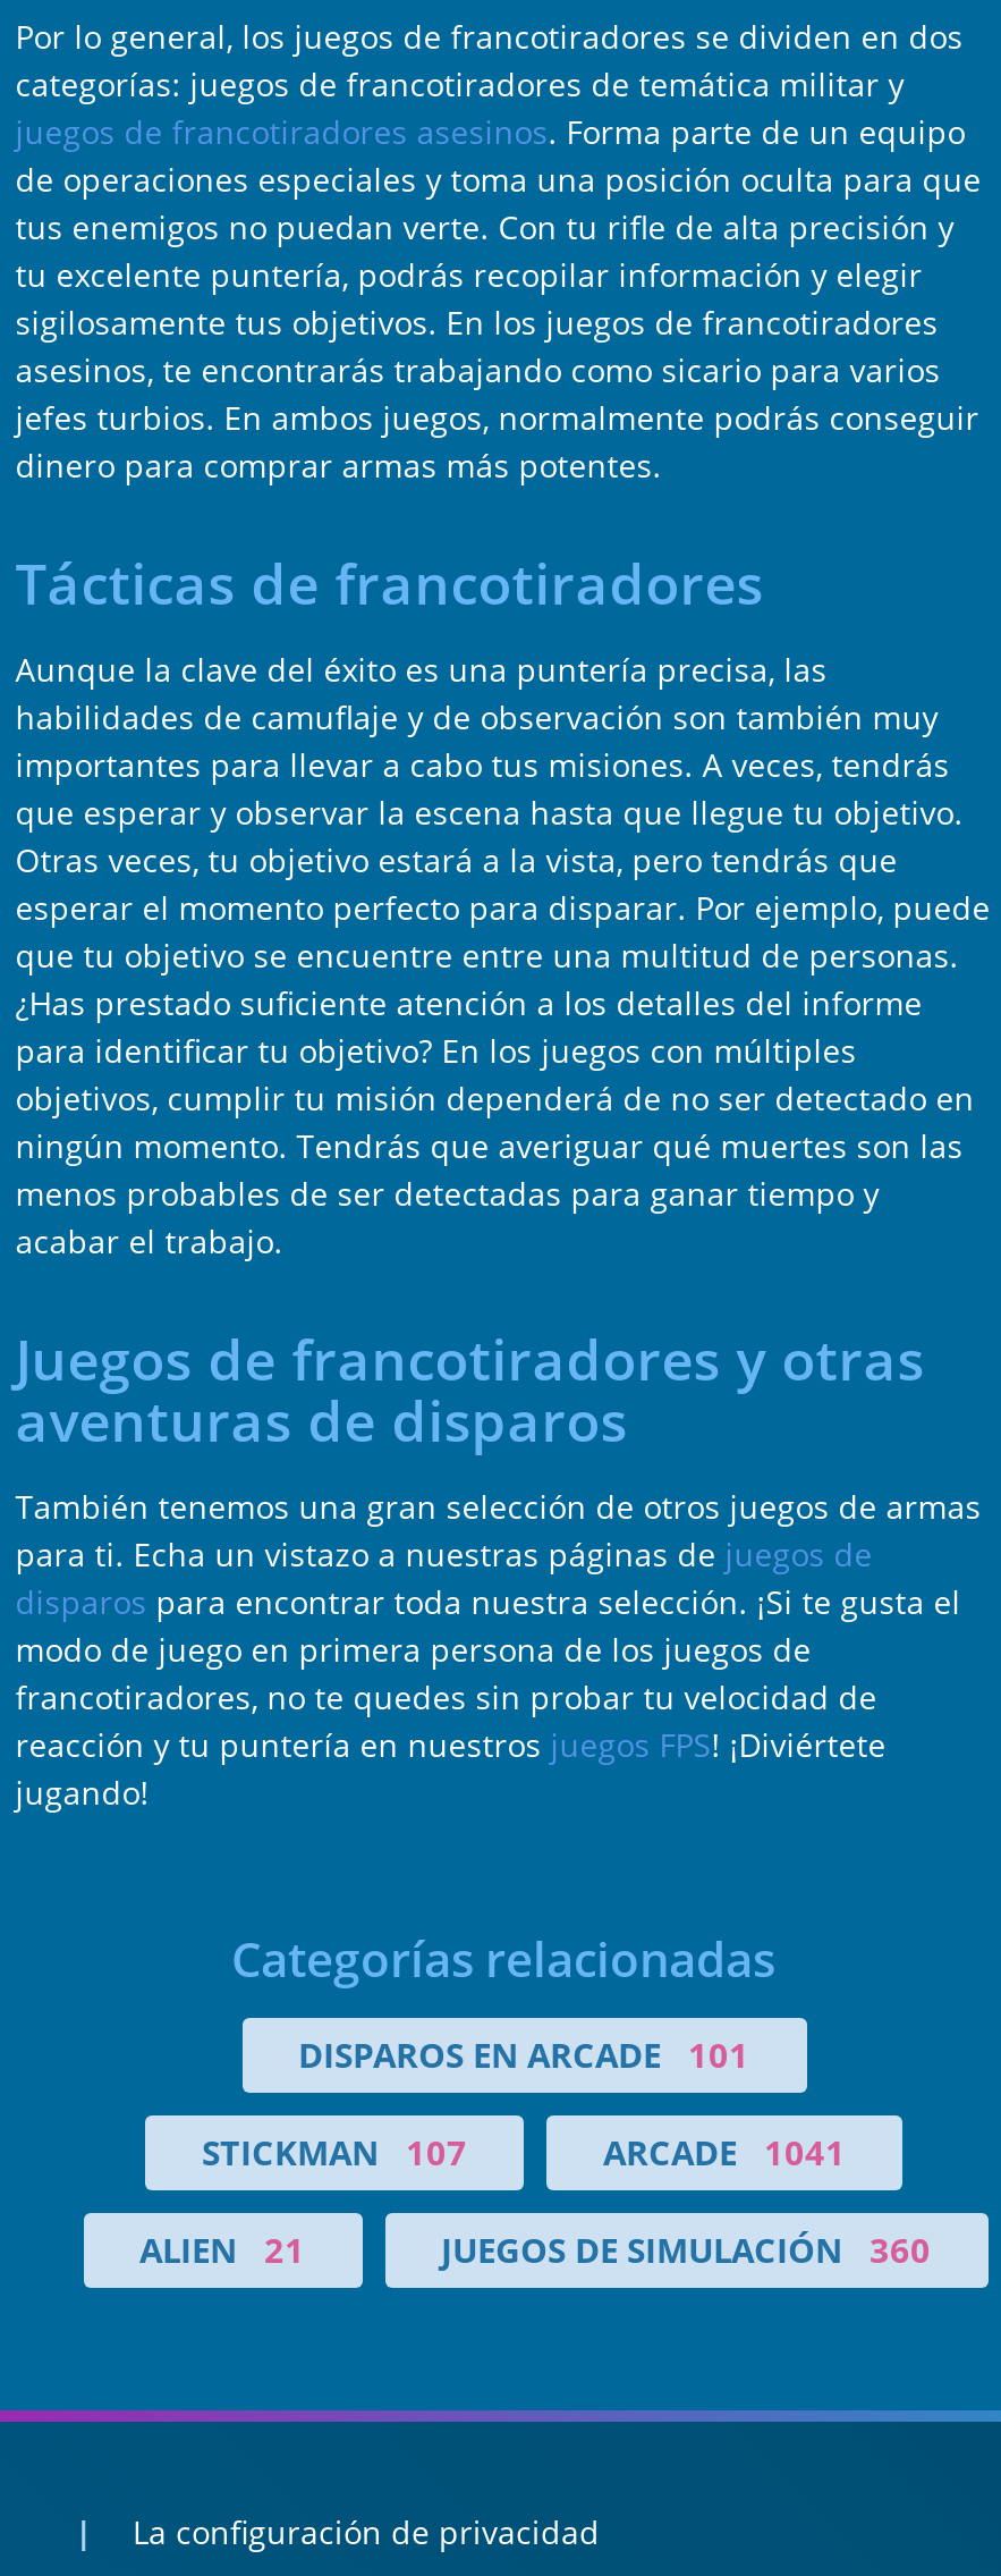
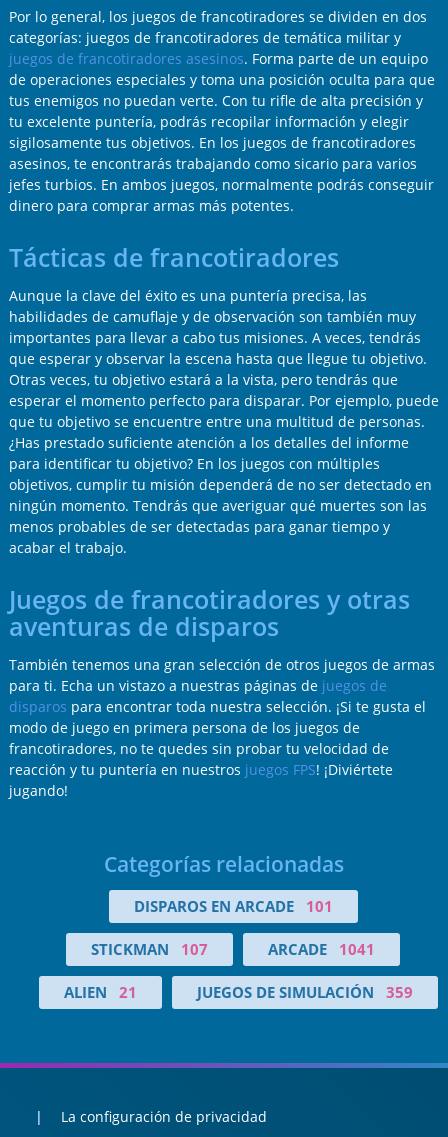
- JUEGOS DE SIMULACIÓN 360
+ JUEGOS DE SIMULACIÓN 359
